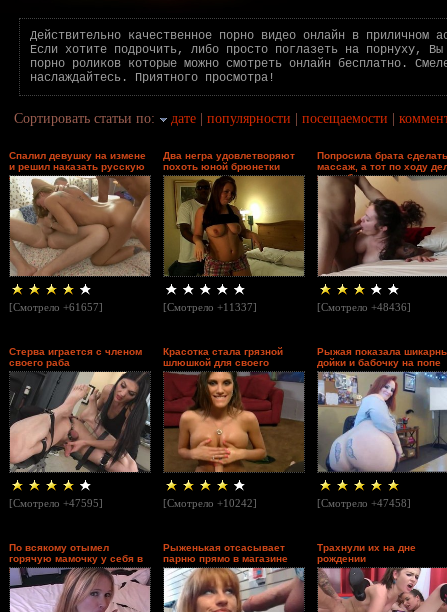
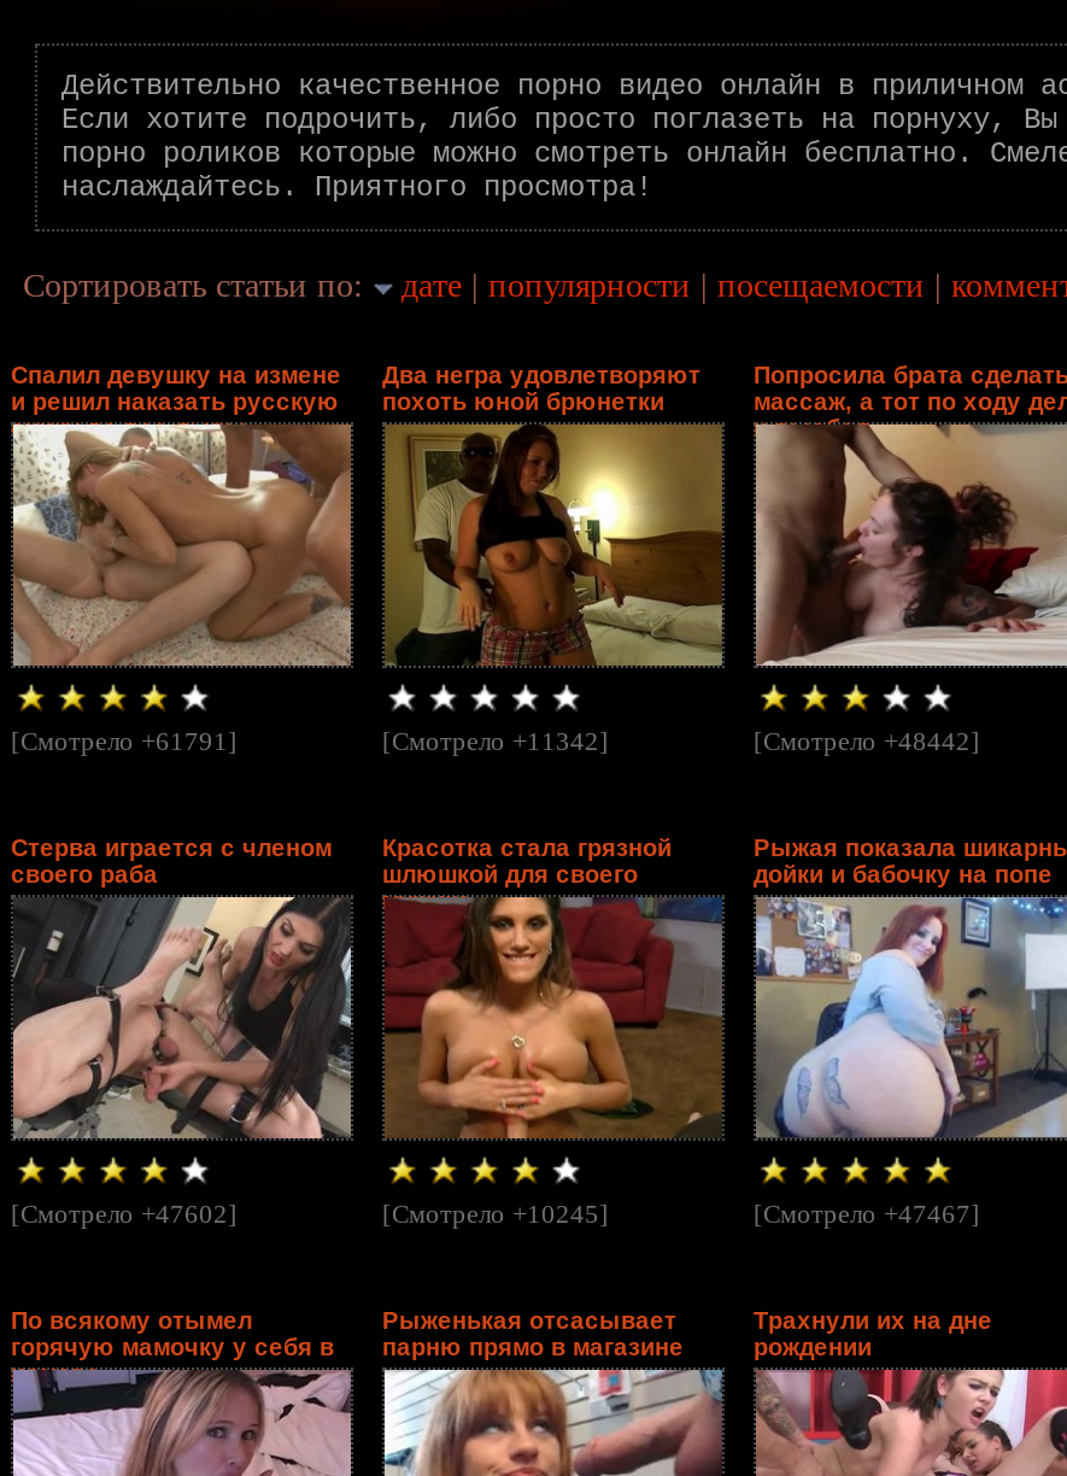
- [Cмотрело +61657]
+ [Cмотрело +61791]

- [Cмотрело +11337]
+ [Cмотрело +11342]

- [Cмотрело +48436]
+ [Cмотрело +48442]

- [Cмотрело +47595]
+ [Cмотрело +47602]

- [Cмотрело +10242]
+ [Cмотрело +10245]

- [Cмотрело +47458]
+ [Cмотрело +47467]
